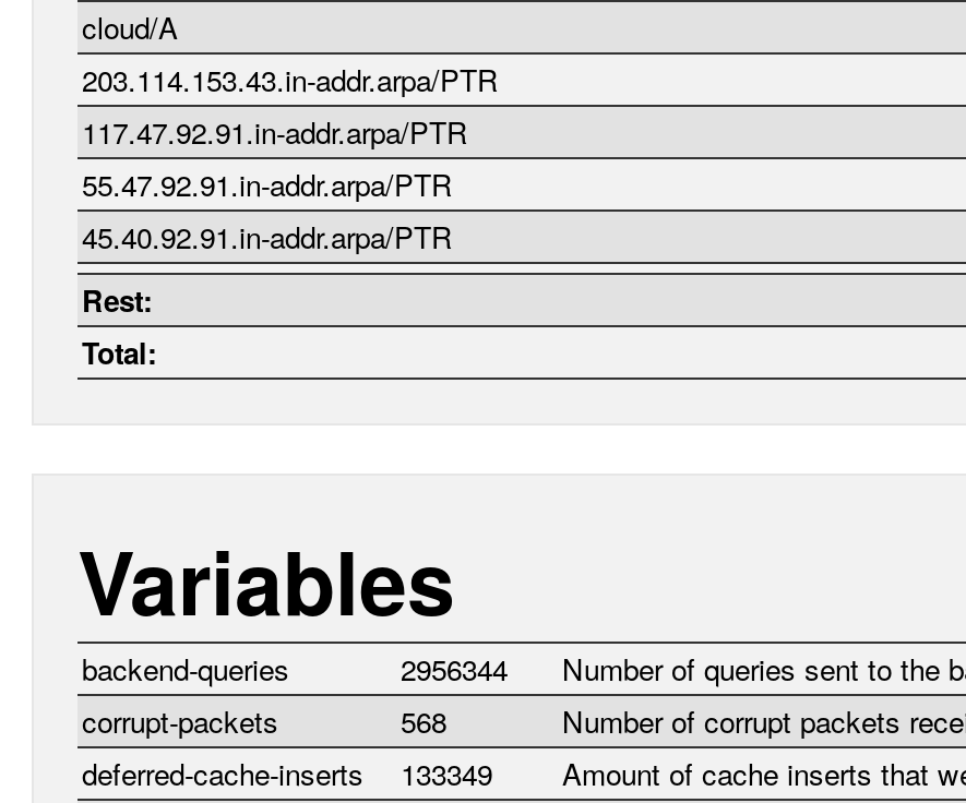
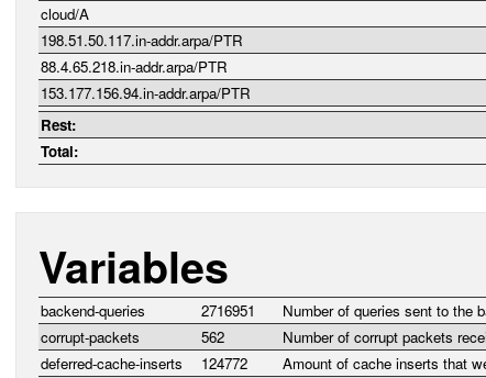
- 203.114.153.43.in-addr.arpa/PTR
- 117.47.92.91.in-addr.arpa/PTR
- 55.47.92.91.in-addr.arpa/PTR
- 45.40.92.91.in-addr.arpa/PTR
+ 198.51.50.117.in-addr.arpa/PTR
+ 88.4.65.218.in-addr.arpa/PTR
+ 153.177.156.94.in-addr.arpa/PTR

- 2956344
+ 2716951

- 568
+ 562

- 133349
+ 124772
